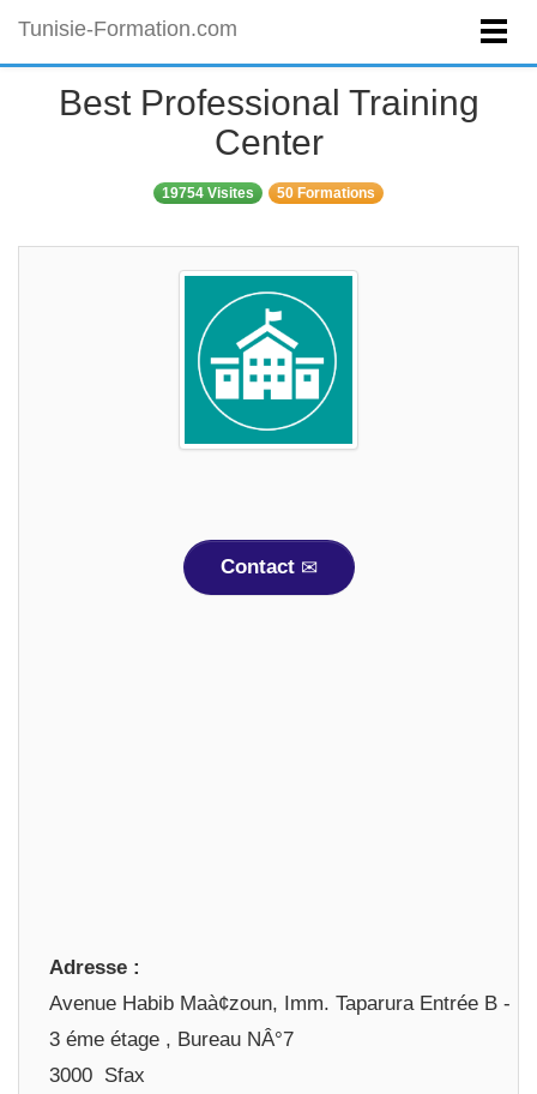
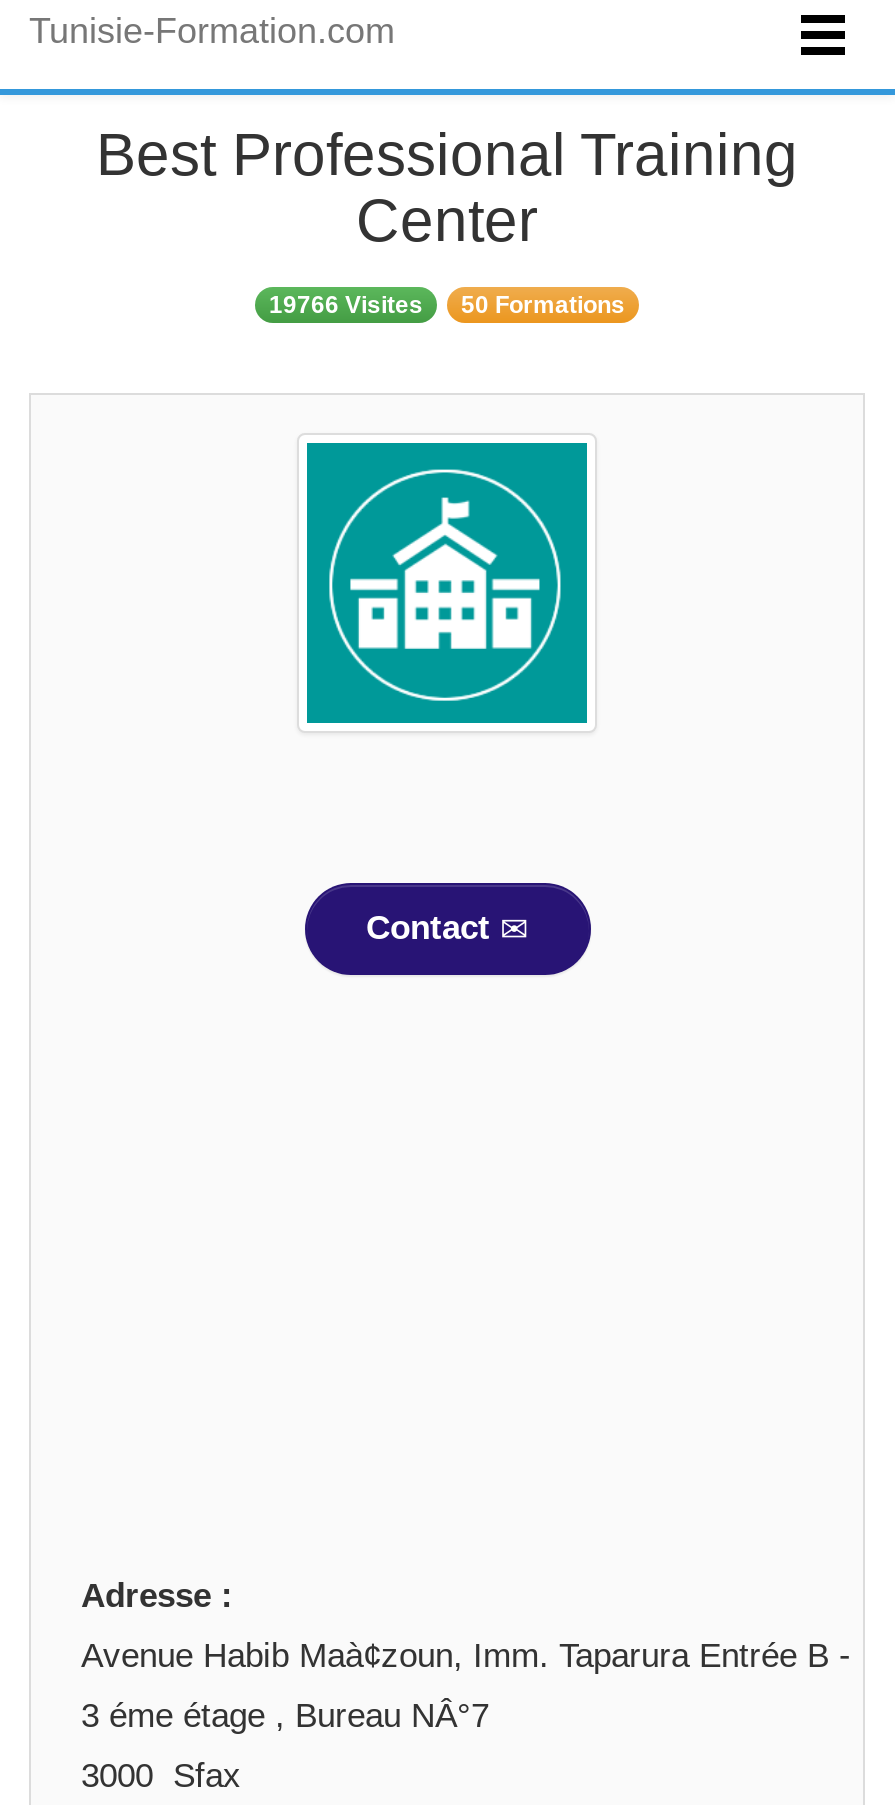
- 19754 Visites 50 Formations
+ 19766 Visites 50 Formations
